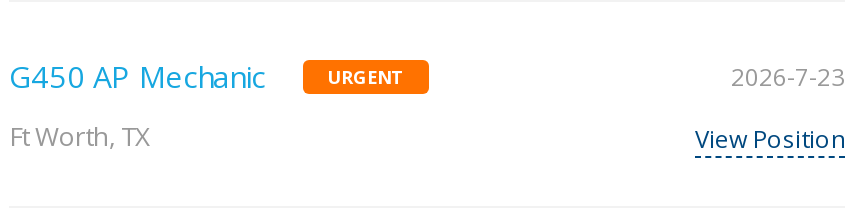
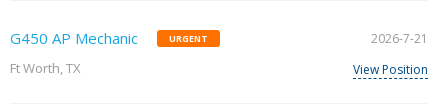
- 2026-7-23
+ 2026-7-21
